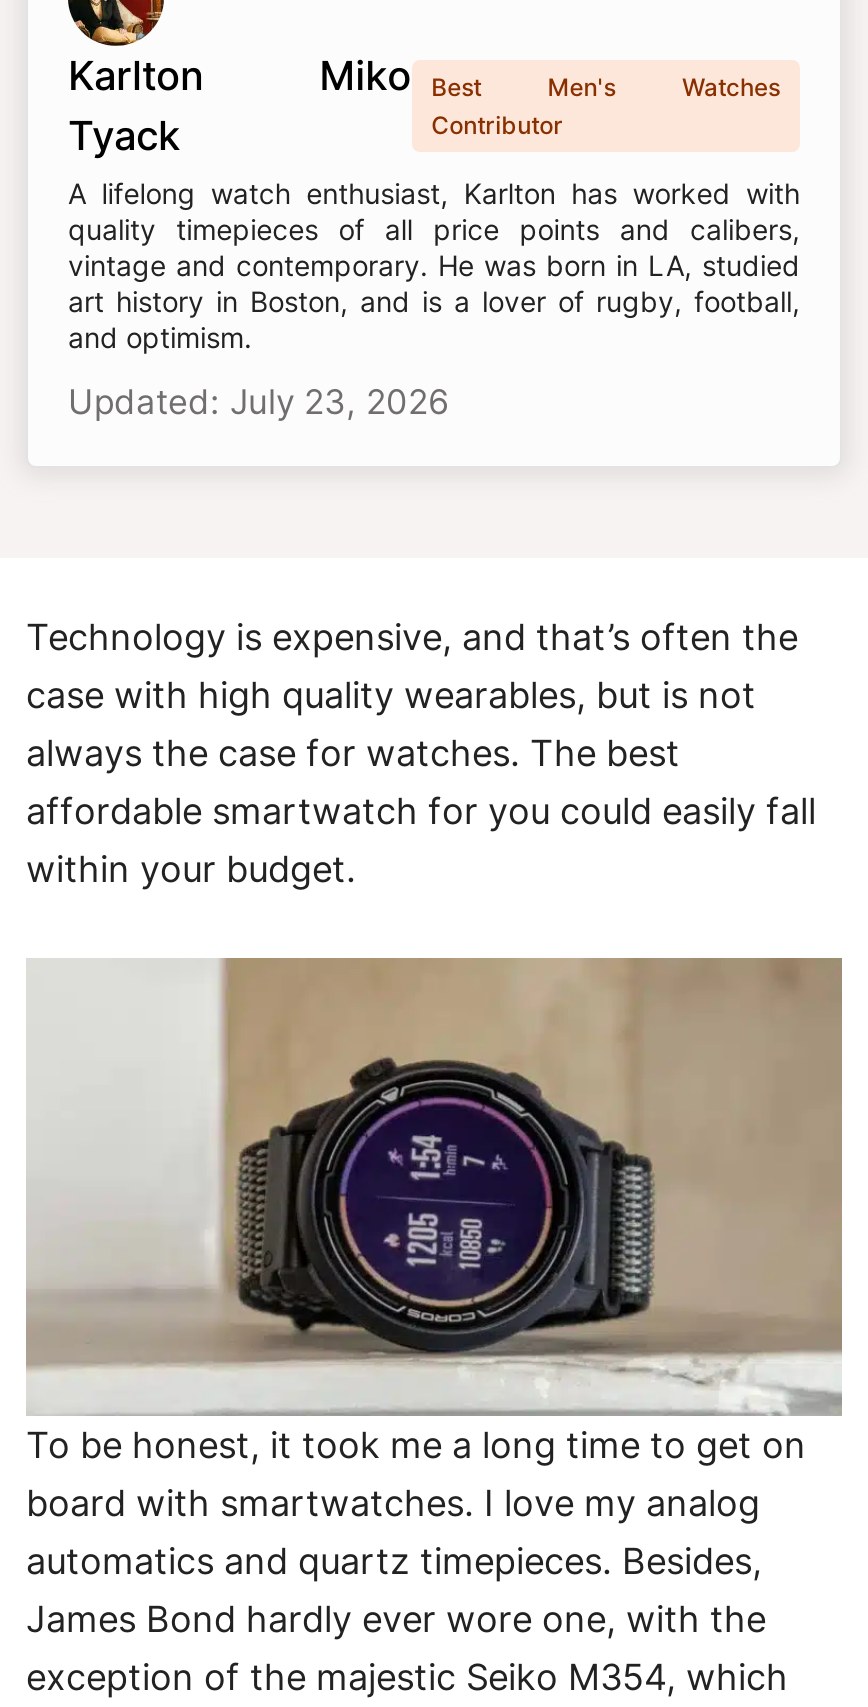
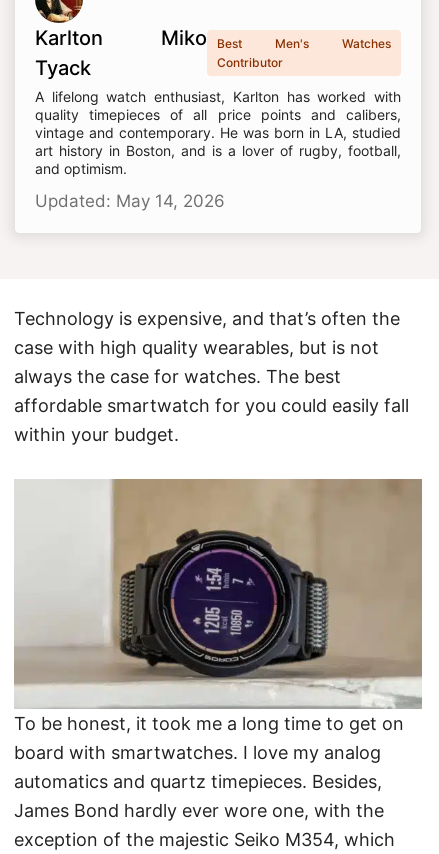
- Updated: July 23, 2026
+ Updated: May 14, 2026
